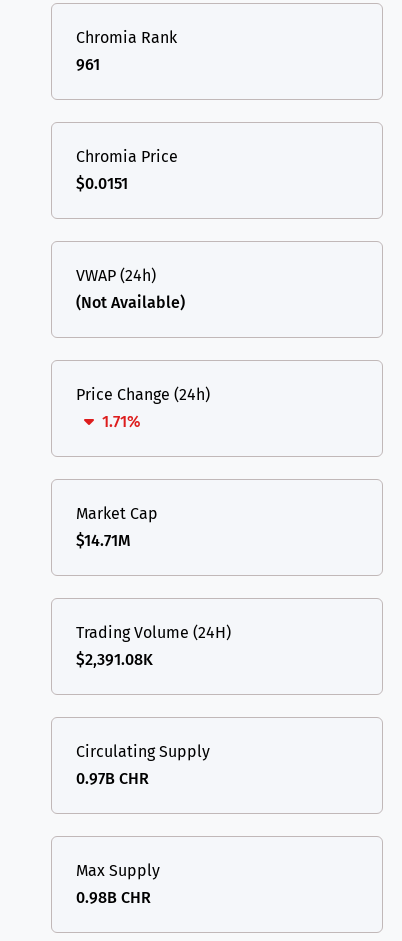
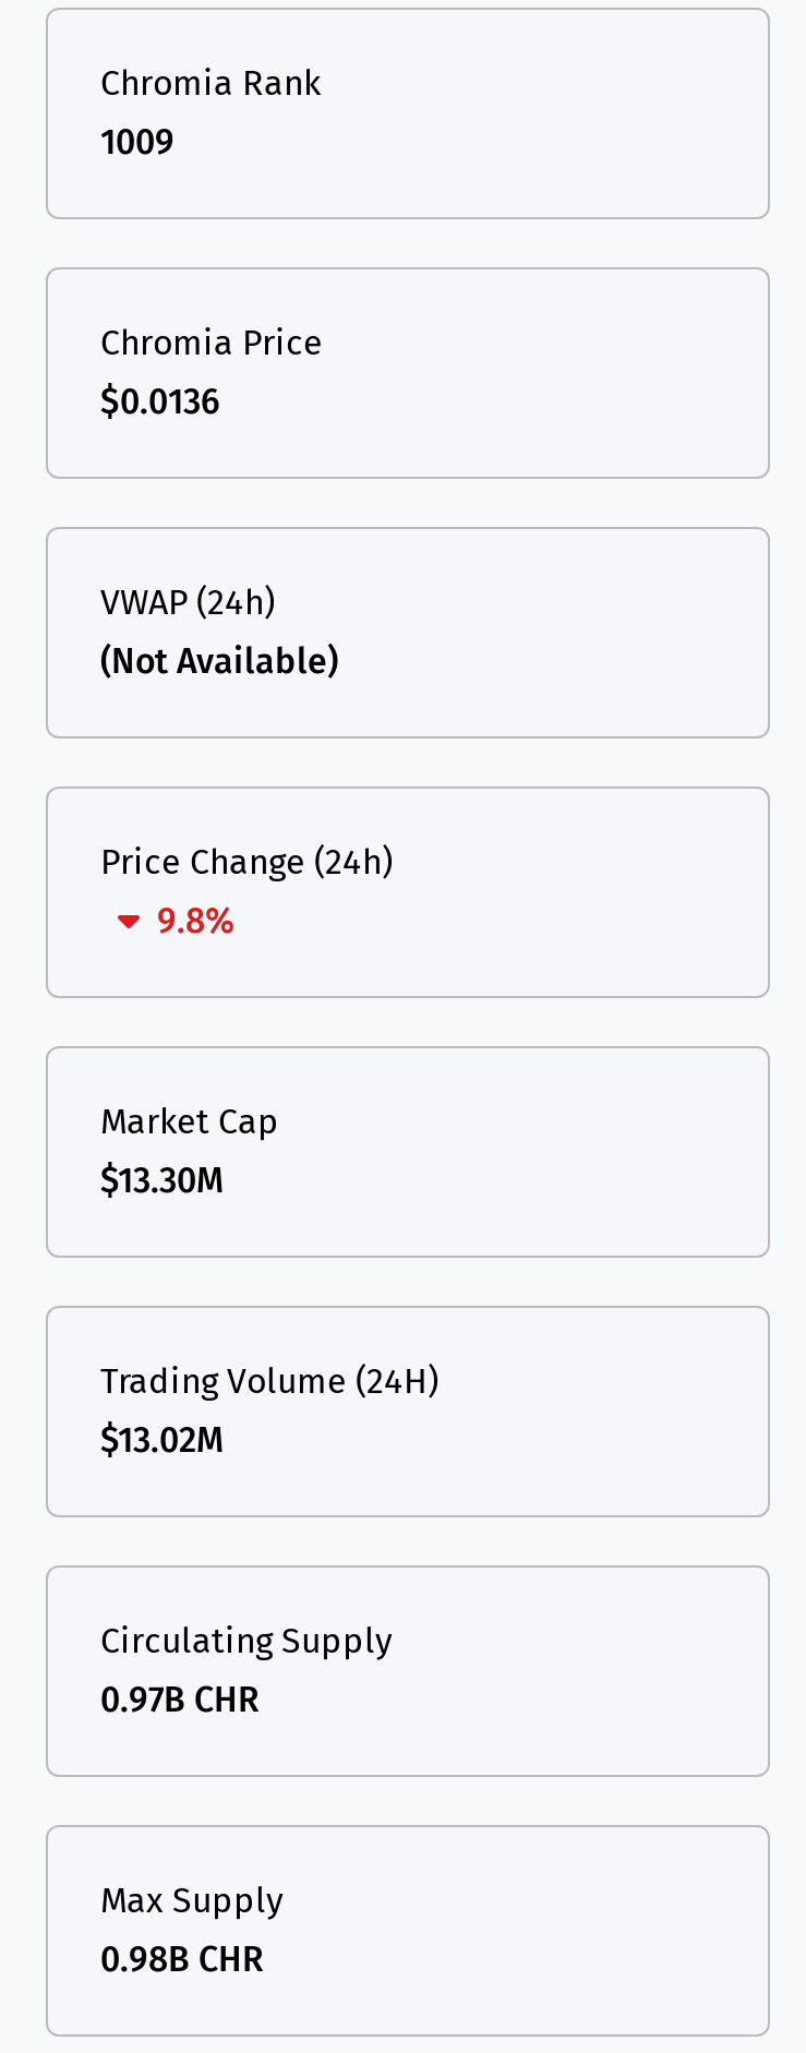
- 961
+ 1009

- $0.0151
+ $0.0136

- 1.71%
+ 9.8%

- $14.71M
+ $13.30M

- $2,391.08K
+ $13.02M
